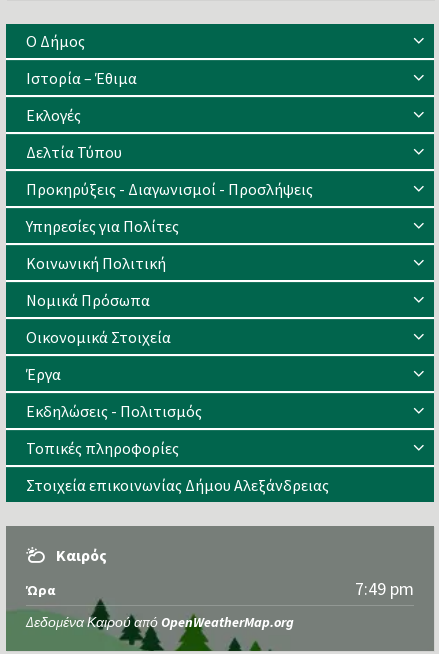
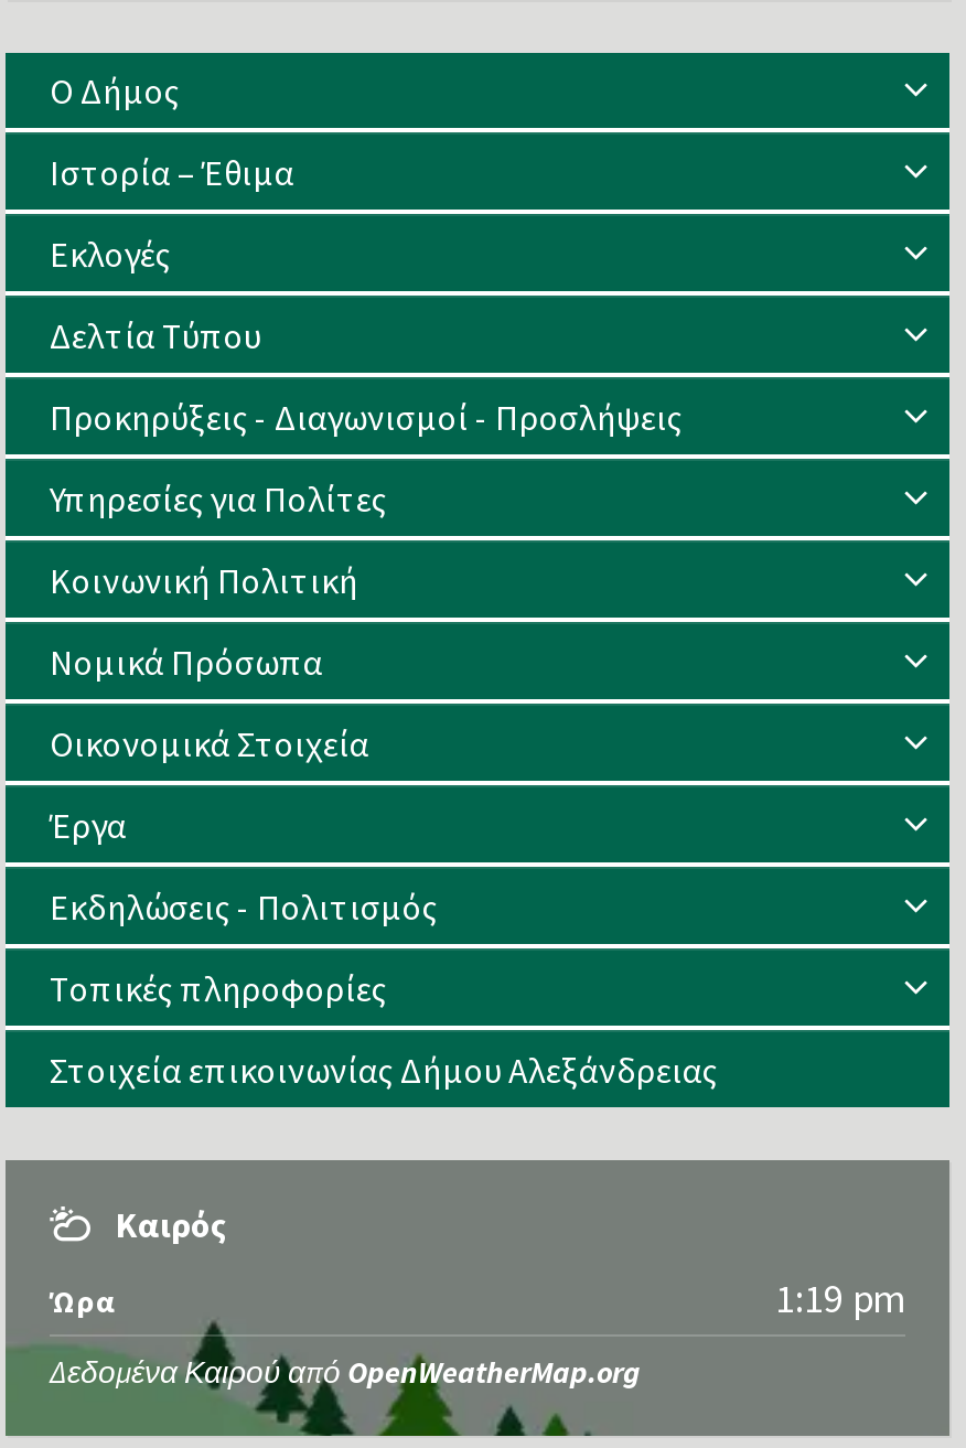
- 7:49 pm
+ 1:19 pm
